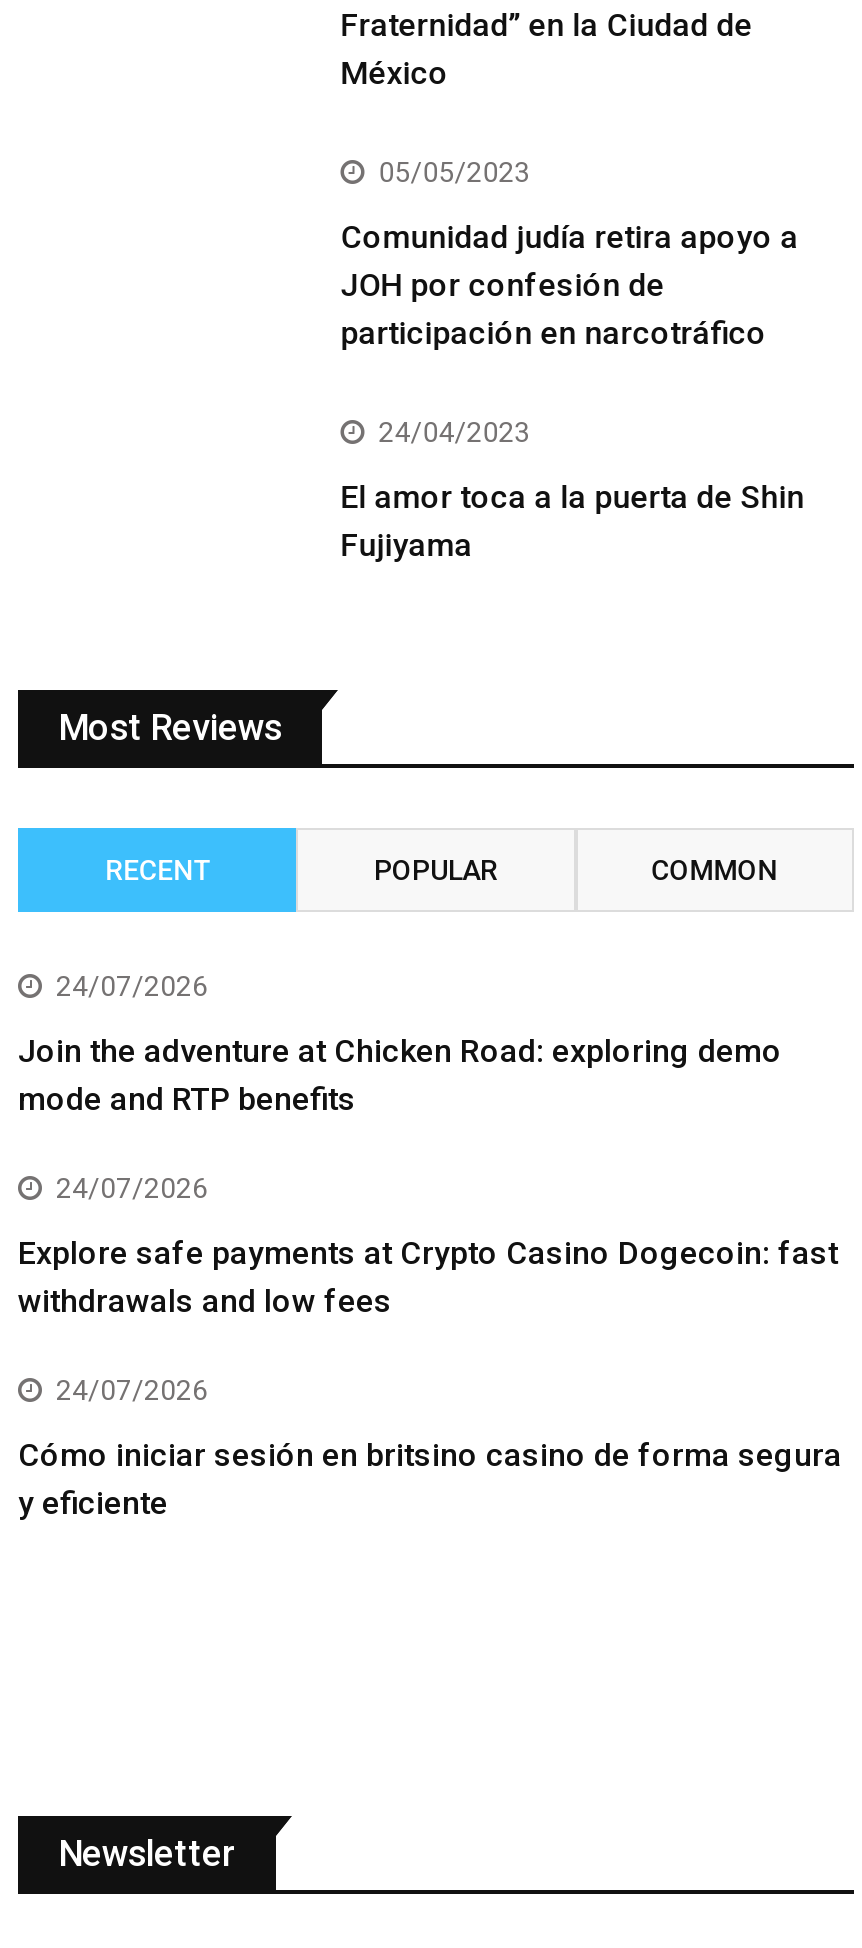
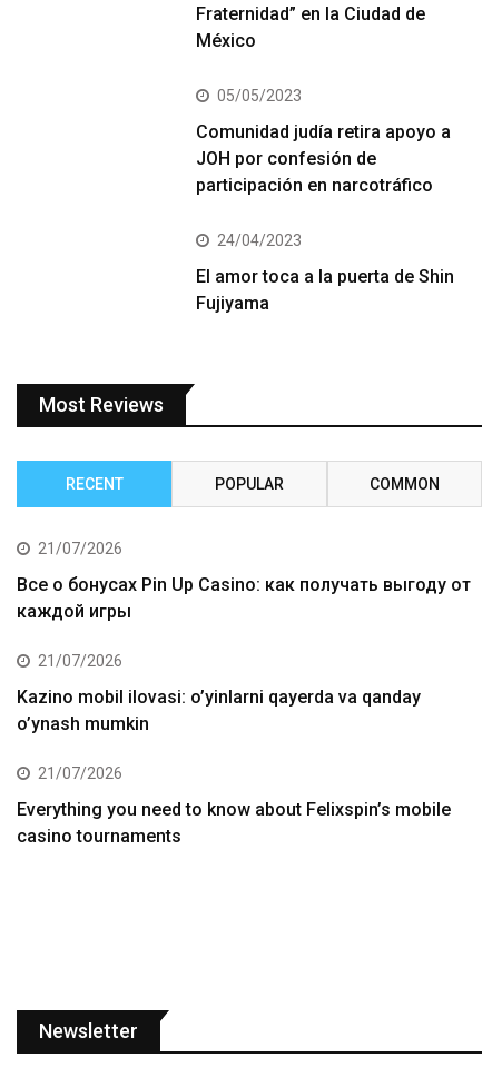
- 24/07/2026
+ 21/07/2026

- Join the adventure at Chicken Road: exploring demo
- mode and RTP benefits
+ Все о бонусах Pin Up Casino: как получать выгоду от
+ каждой игры

- 24/07/2026
+ 21/07/2026

- Explore safe payments at Crypto Casino Dogecoin: fast
- withdrawals and low fees
+ Kazino mobil ilovasi: o’yinlarni qayerda va qanday
+ o’ynash mumkin

- 24/07/2026
+ 21/07/2026

- Cómo iniciar sesión en britsino casino de forma segura
- y eficiente
+ Everything you need to know about Felixspin’s mobile
+ casino tournaments
